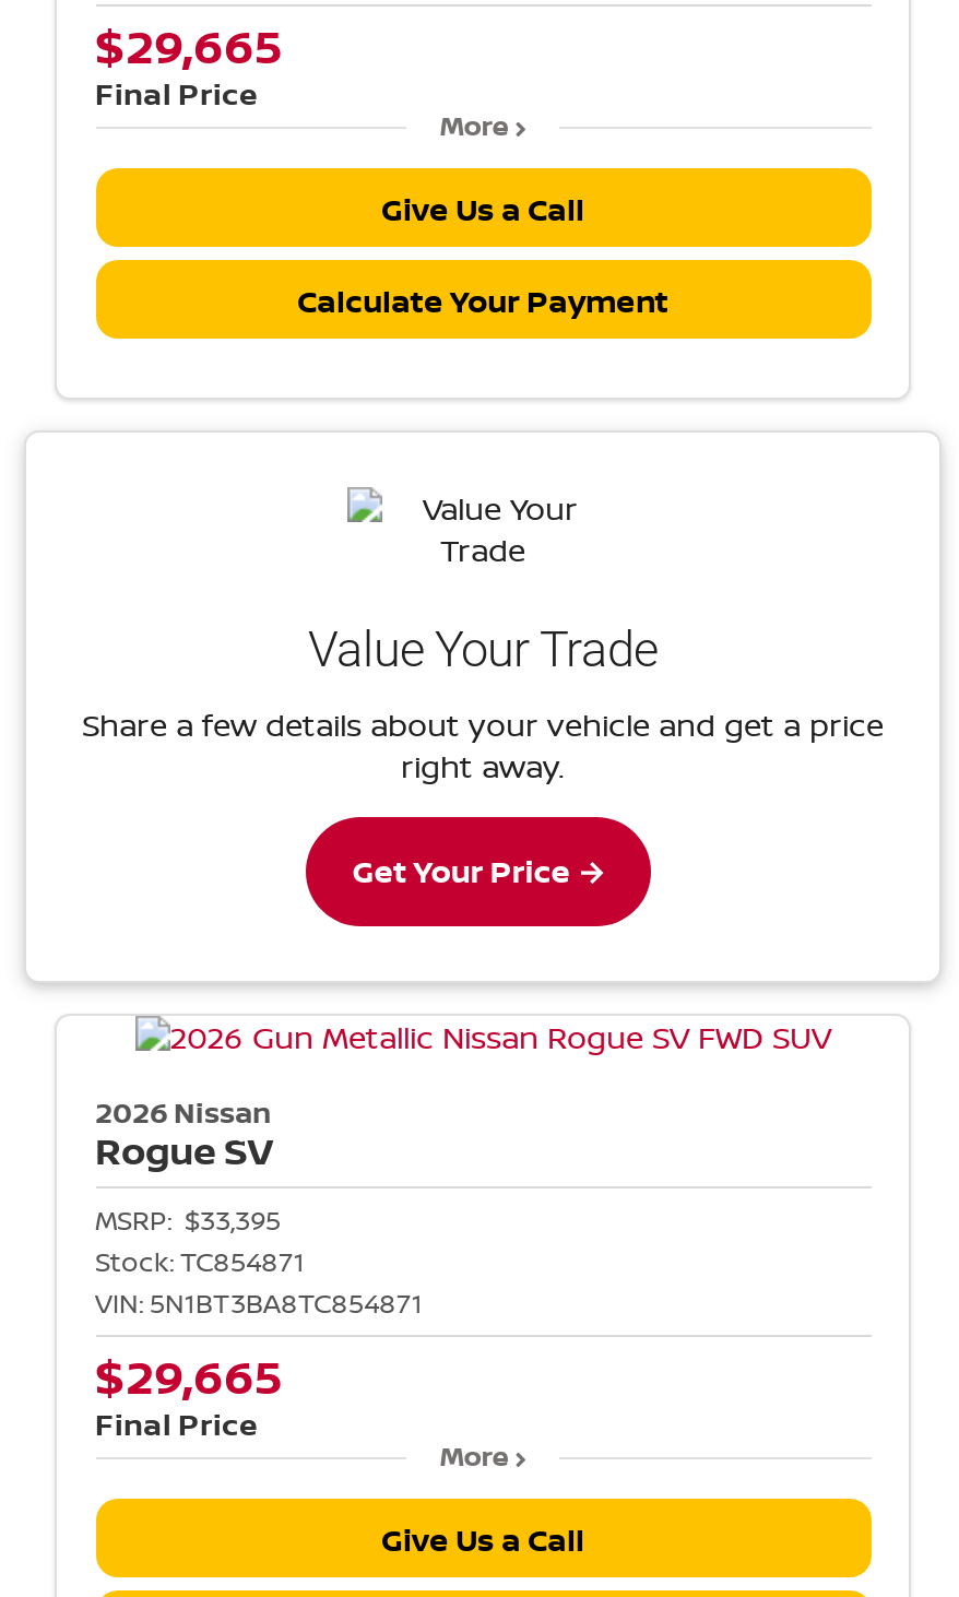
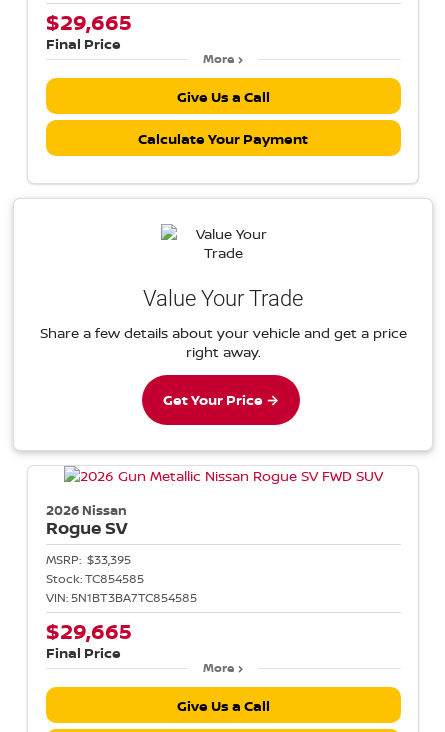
- Stock: TC854871
+ Stock: TC854585

- VIN: 5N1BT3BA8TC854871
+ VIN: 5N1BT3BA7TC854585
